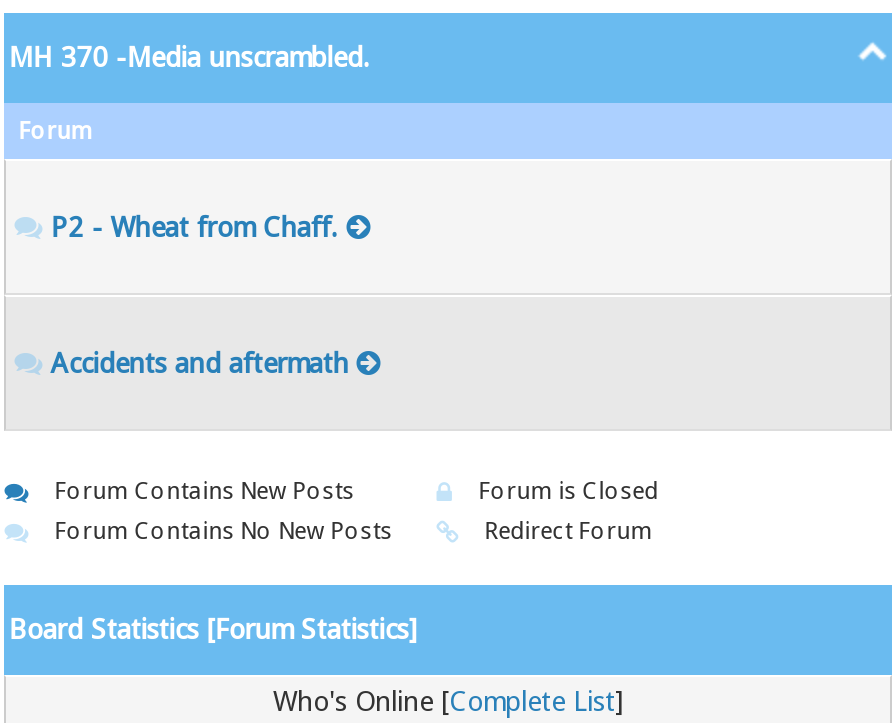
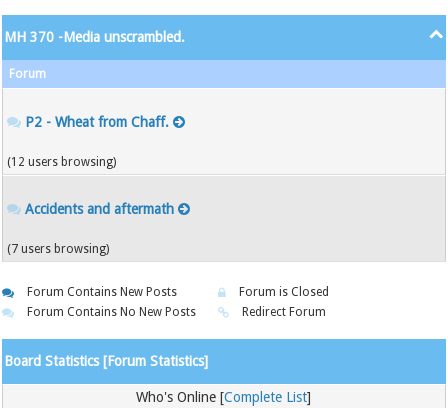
+ (12 users browsing)

+ (7 users browsing)
